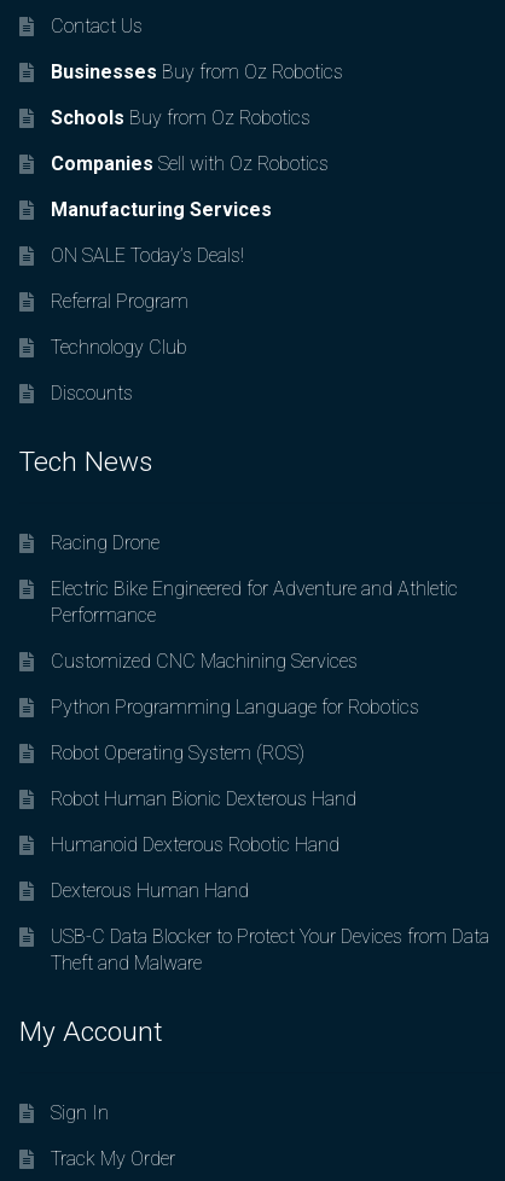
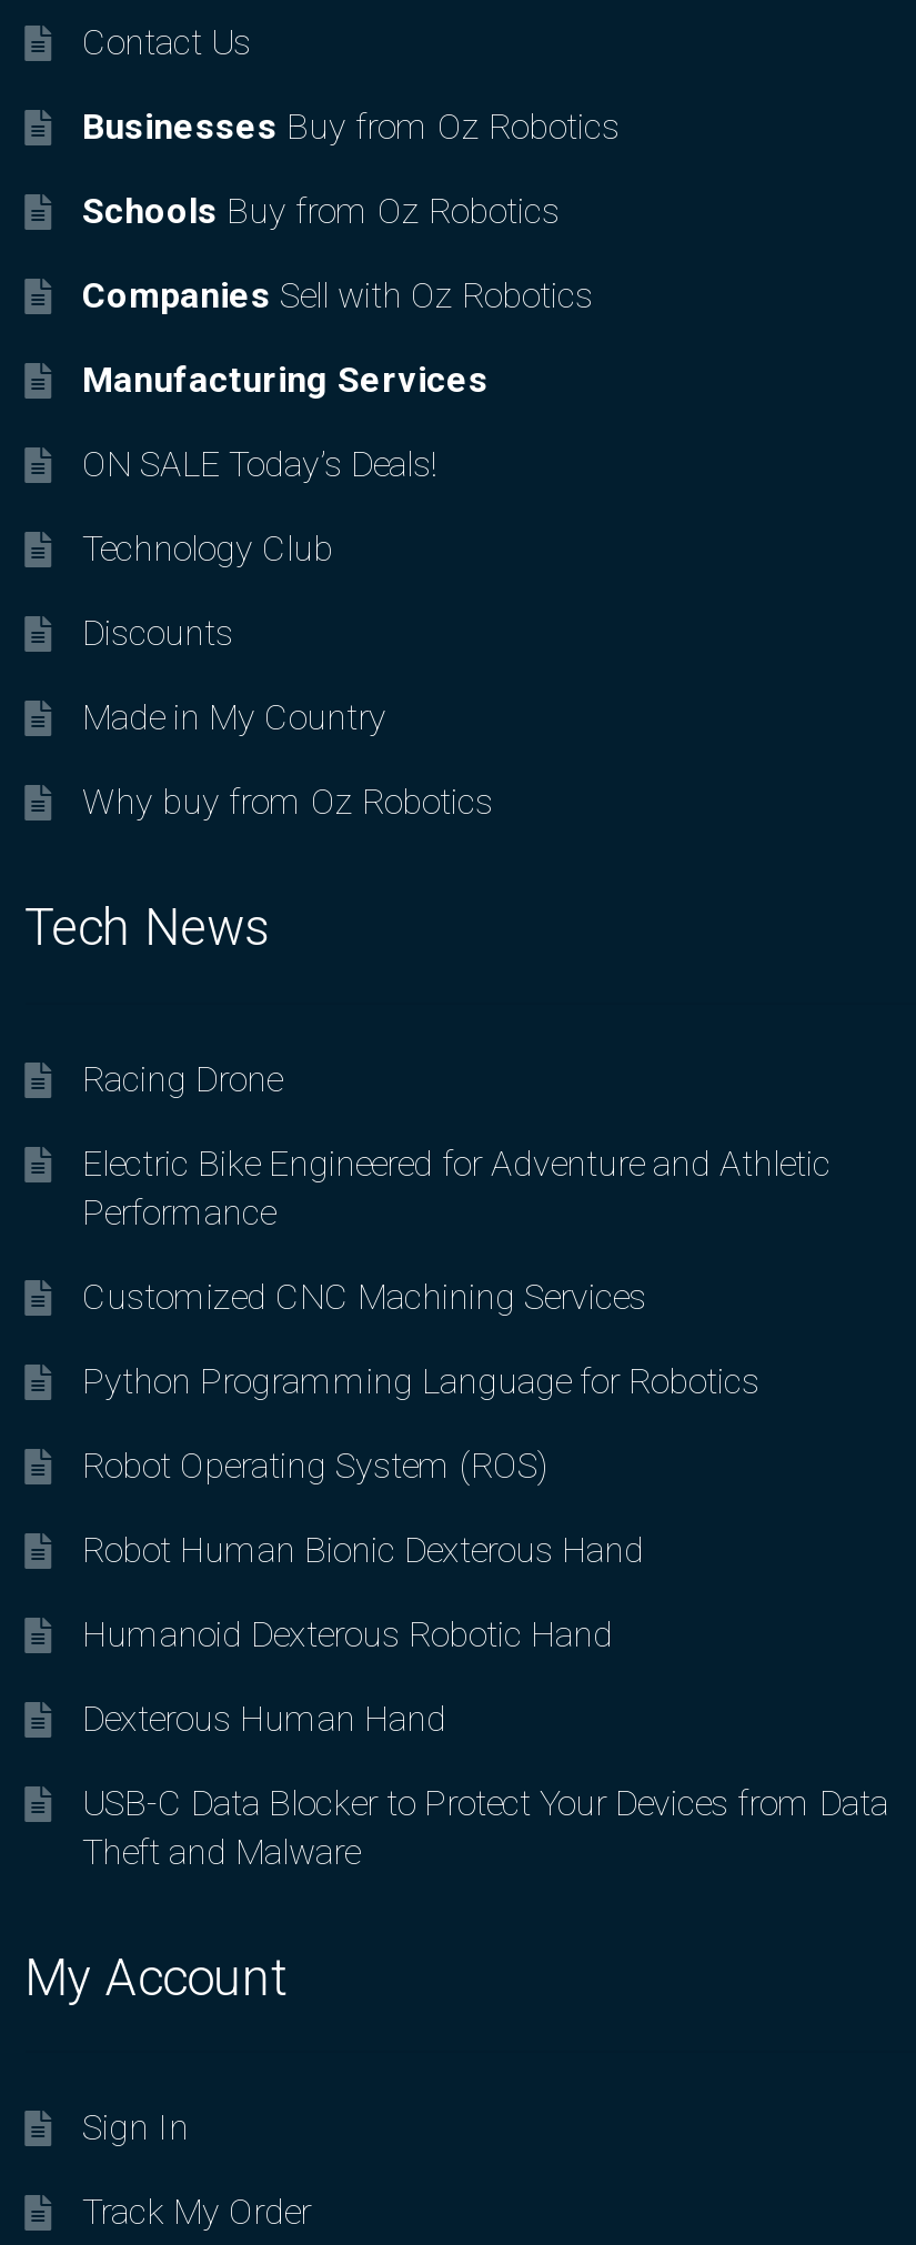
- Referral Program

moved up: Technology Club | Discounts

+ Made in My Country
+ Why buy from Oz Robotics
